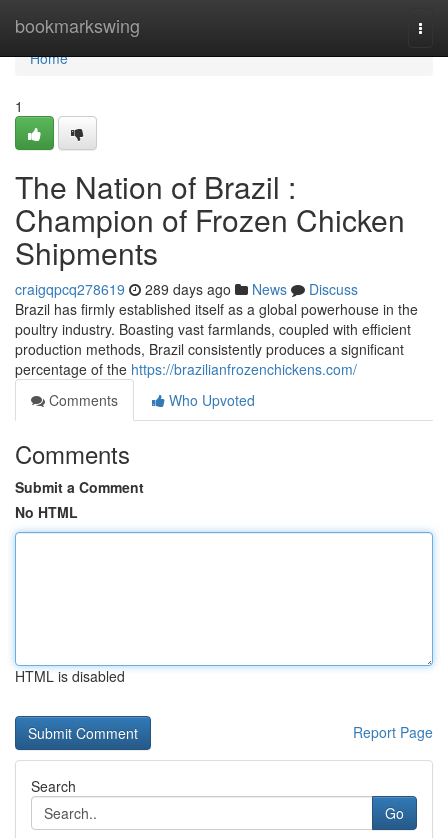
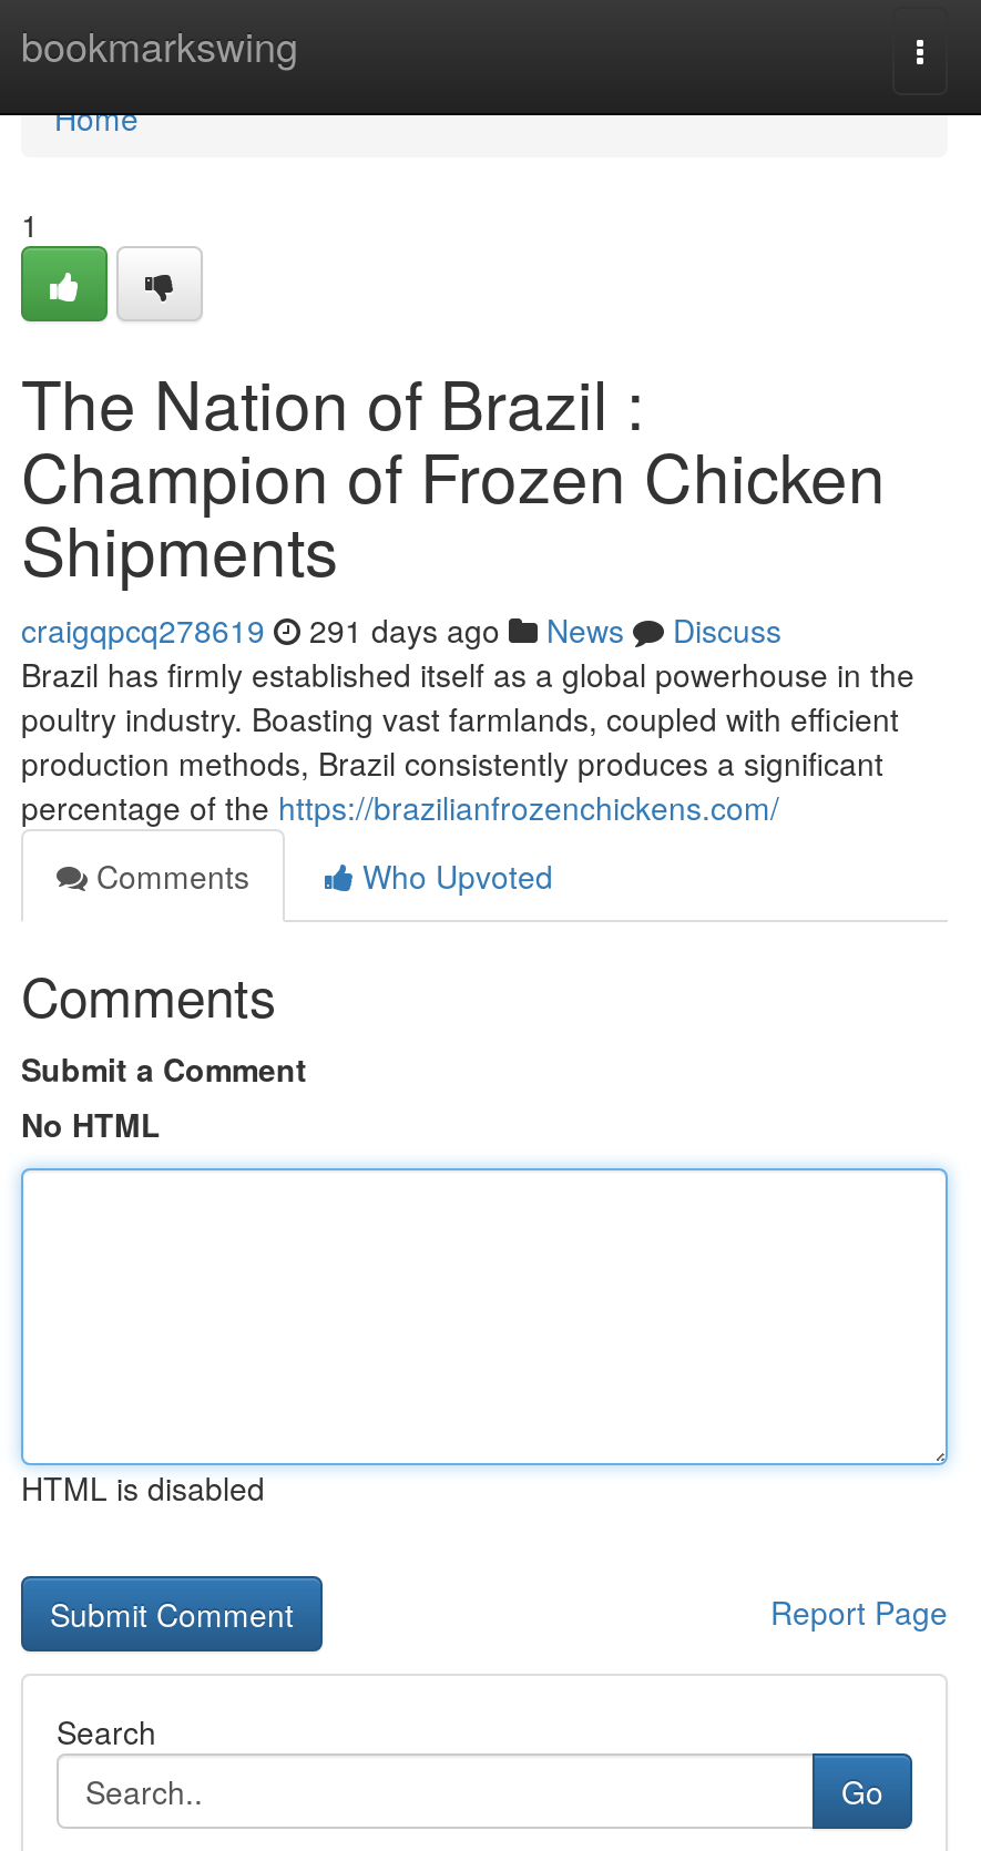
- craigqpcq278619 289 days ago News Discuss
+ craigqpcq278619 291 days ago News Discuss
